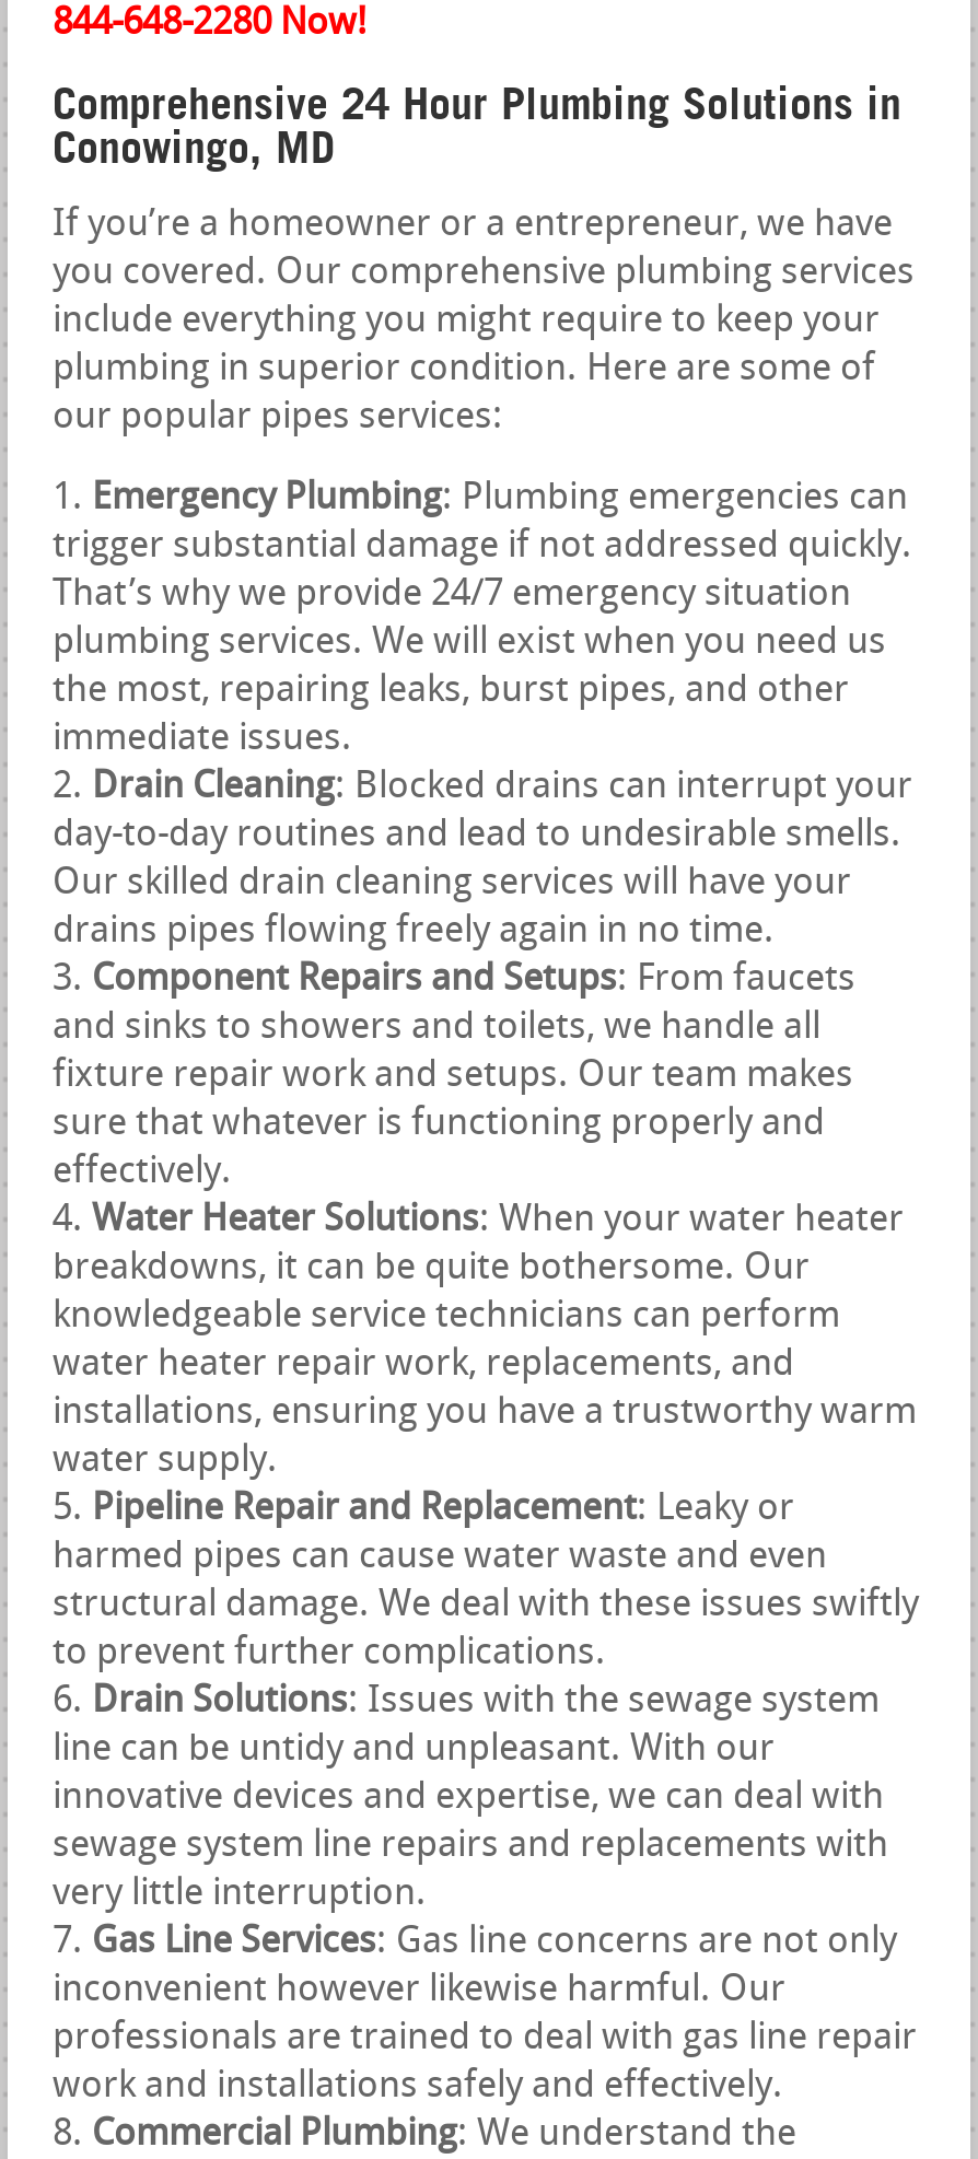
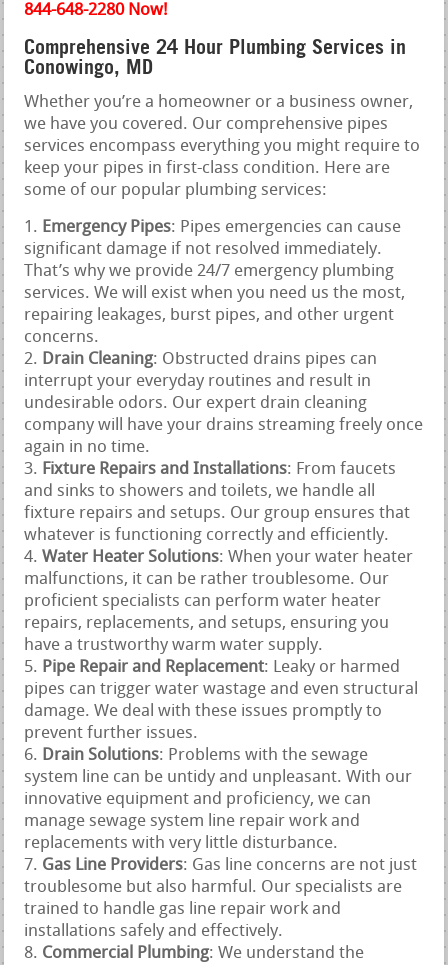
- Comprehensive 24 Hour Plumbing Solutions in
+ Comprehensive 24 Hour Plumbing Services in

- If you’re a homeowner or a entrepreneur, we have
- you covered. Our comprehensive plumbing services
- include everything you might require to keep your
- plumbing in superior condition. Here are some of
- our popular pipes services:
+ Whether you’re a homeowner or a business owner,
+ we have you covered. Our comprehensive pipes
+ services encompass everything you might require to
+ keep your pipes in first-class condition. Here are
+ some of our popular plumbing services:

- Emergency Plumbing: Plumbing emergencies can
- trigger substantial damage if not addressed quickly.
- That’s why we provide 24/7 emergency situation
- plumbing services. We will exist when you need us
- the most, repairing leaks, burst pipes, and other
- immediate issues.
- Drain Cleaning: Blocked drains can interrupt your
- day-to-day routines and lead to undesirable smells.
- Our skilled drain cleaning services will have your
- drains pipes flowing freely again in no time.
- Component Repairs and Setups: From faucets
+ Emergency Pipes: Pipes emergencies can cause
+ significant damage if not resolved immediately.
+ That’s why we provide 24/7 emergency plumbing
+ services. We will exist when you need us the most,
+ repairing leakages, burst pipes, and other urgent
+ concerns.
+ Drain Cleaning: Obstructed drains pipes can
+ interrupt your everyday routines and result in
+ undesirable odors. Our expert drain cleaning
+ company will have your drains streaming freely once
+ again in no time.
+ Fixture Repairs and Installations: From faucets

moved down: and sinks to showers and toilets, we handle all

- fixture repair work and setups. Our team makes
- sure that whatever is functioning properly and
- effectively.
+ fixture repairs and setups. Our group ensures that
+ whatever is functioning correctly and efficiently.

- breakdowns, it can be quite bothersome. Our
- knowledgeable service technicians can perform
- water heater repair work, replacements, and
- installations, ensuring you have a trustworthy warm
- water supply.
- Pipeline Repair and Replacement: Leaky or
- harmed pipes can cause water waste and even
- structural damage. We deal with these issues swiftly
- to prevent further complications.
- Drain Solutions: Issues with the sewage system
- line can be untidy and unpleasant. With our
- innovative devices and expertise, we can deal with
- sewage system line repairs and replacements with
- very little interruption.
- Gas Line Services: Gas line concerns are not only
- inconvenient however likewise harmful. Our
- professionals are trained to deal with gas line repair
- work and installations safely and effectively.
+ malfunctions, it can be rather troublesome. Our
+ proficient specialists can perform water heater
+ repairs, replacements, and setups, ensuring you
+ have a trustworthy warm water supply.
+ Pipe Repair and Replacement: Leaky or harmed
+ pipes can trigger water wastage and even structural
+ damage. We deal with these issues promptly to
+ prevent further issues.
+ Drain Solutions: Problems with the sewage
+ system line can be untidy and unpleasant. With our
+ innovative equipment and proficiency, we can
+ manage sewage system line repair work and
+ replacements with very little disturbance.
+ Gas Line Providers: Gas line concerns are not just
+ troublesome but also harmful. Our specialists are
+ trained to handle gas line repair work and
+ installations safely and effectively.
